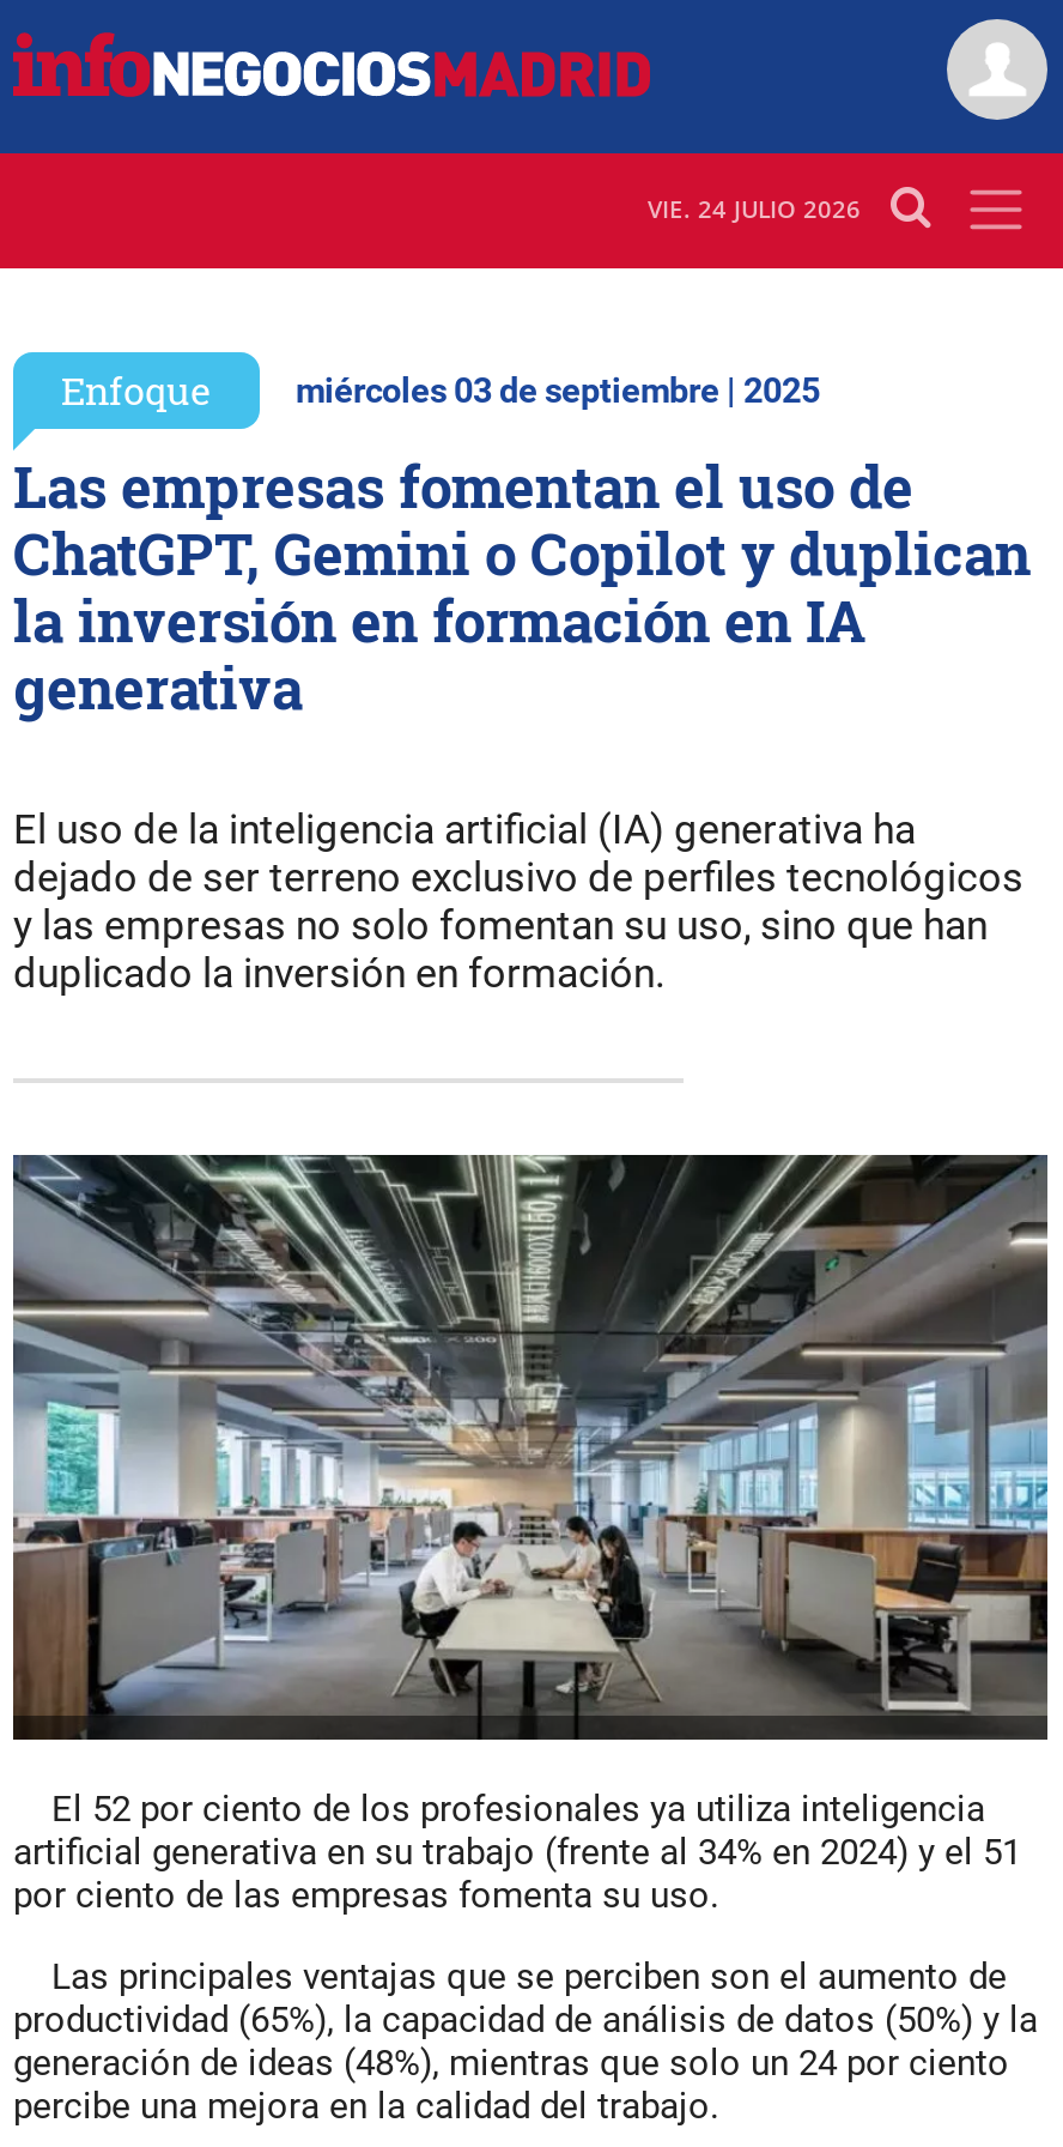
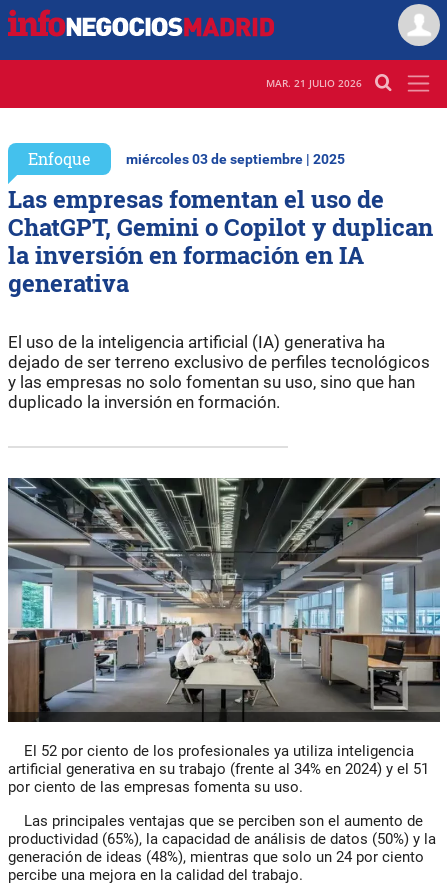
- VIE. 24 JULIO 2026
+ MAR. 21 JULIO 2026
